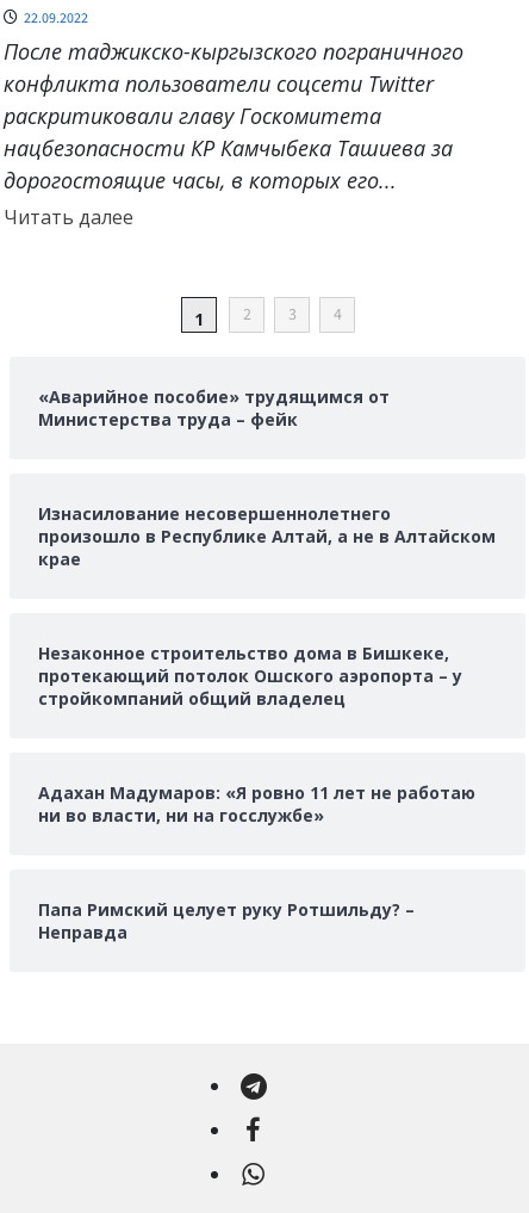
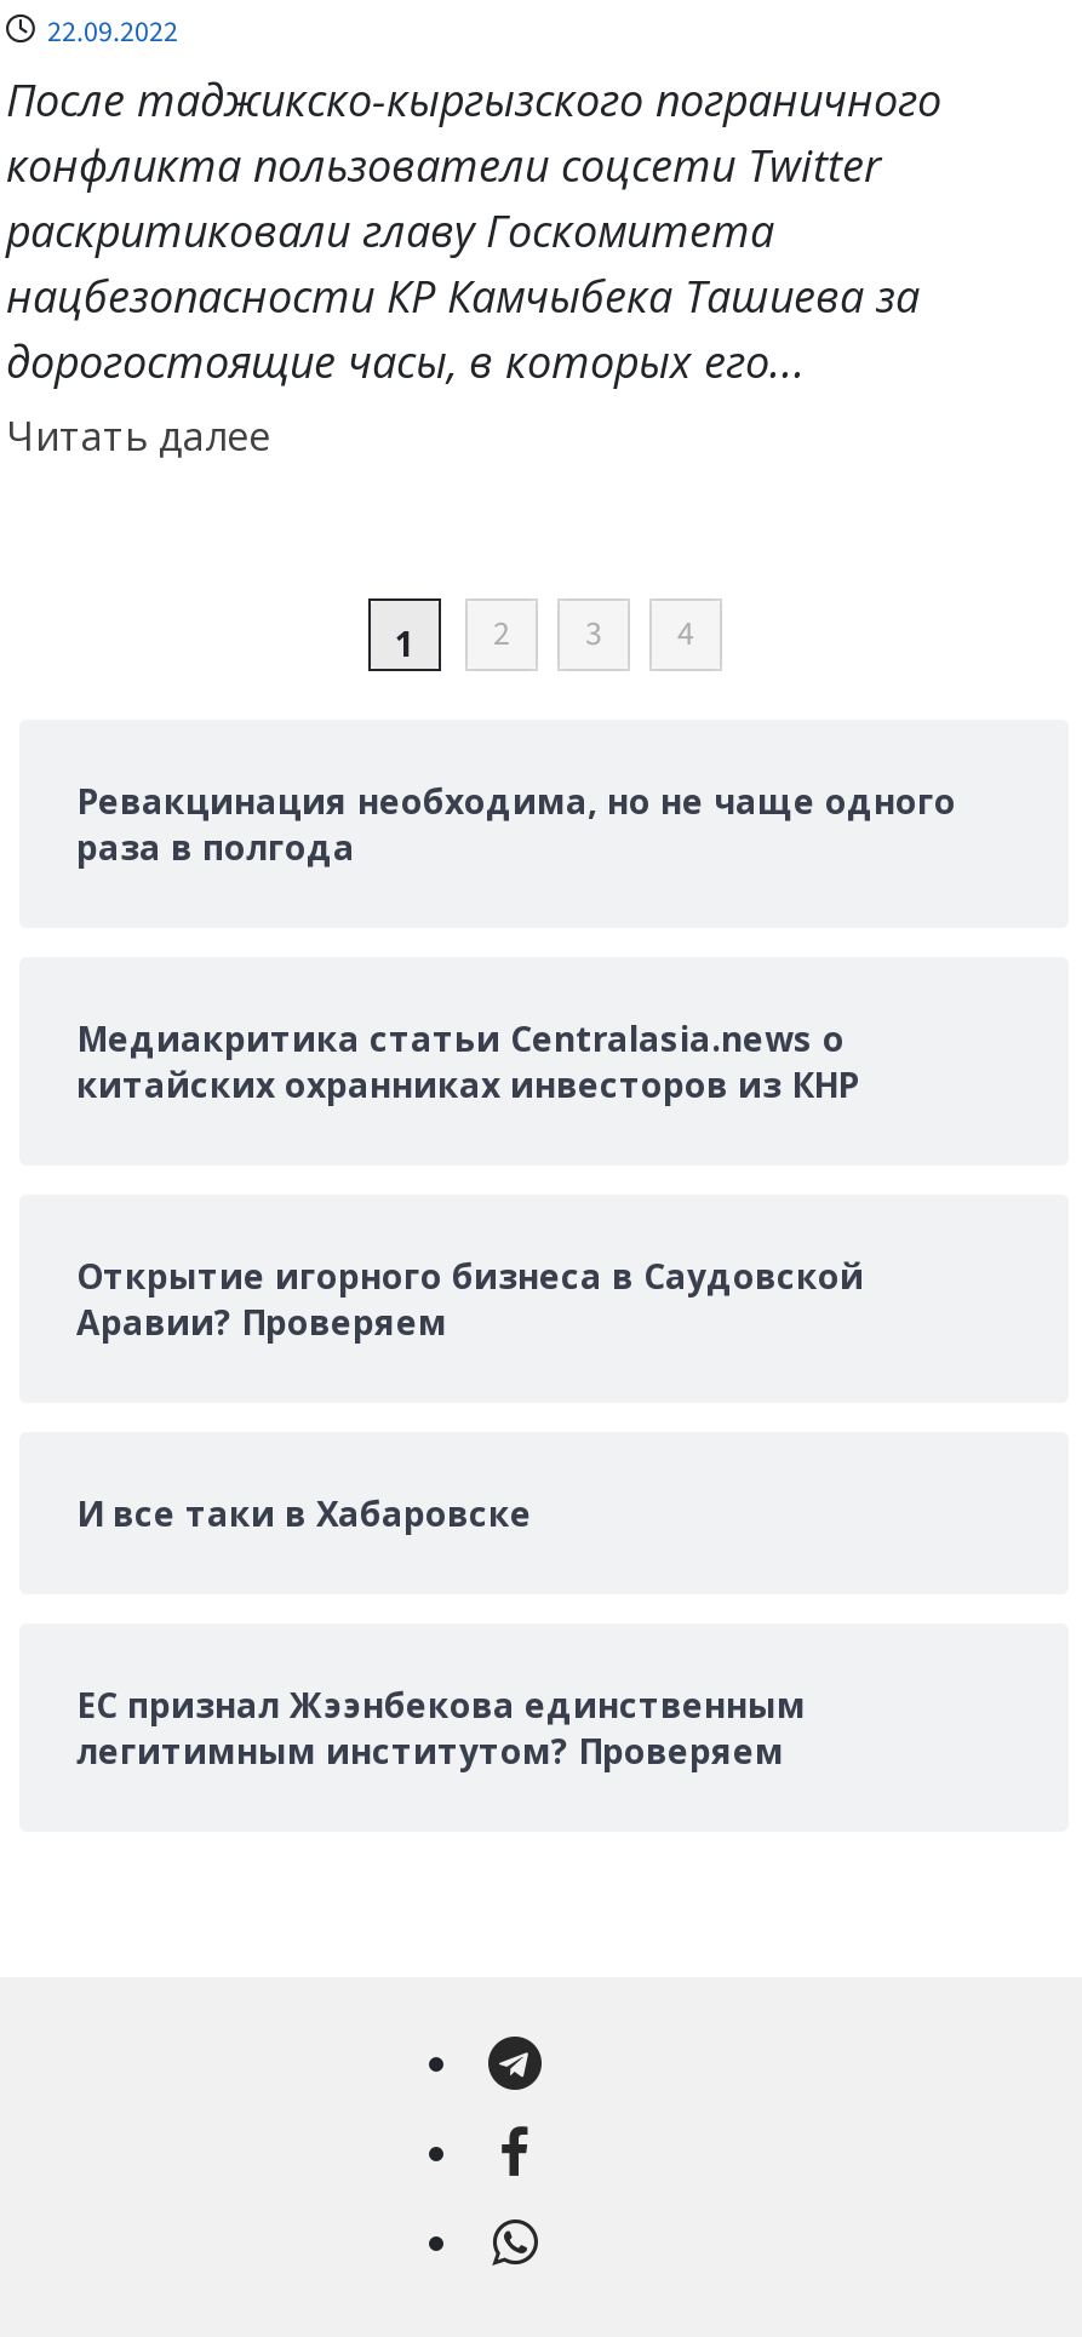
- «Аварийное пособие» трудящимся от
- Министерства труда – фейк
+ Ревакцинация необходима, но не чаще одного
+ раза в полгода

- Изнасилование несовершеннолетнего
- произошло в Республике Алтай, а не в Алтайском
- крае
+ Медиакритика статьи Сentralasia.news о
+ китайских охранниках инвесторов из КНР

- Незаконное строительство дома в Бишкеке,
- протекающий потолок Ошского аэропорта – у
- стройкомпаний общий владелец
+ Открытие игорного бизнеса в Саудовской
+ Аравии? Проверяем

- Адахан Мадумаров: «Я ровно 11 лет не работаю
- ни во власти, ни на госслужбе»
+ И все таки в Хабаровске

- Папа Римский целует руку Ротшильду? –
- Неправда
+ ЕС признал Жээнбекова единственным
+ легитимным институтом? Проверяем
